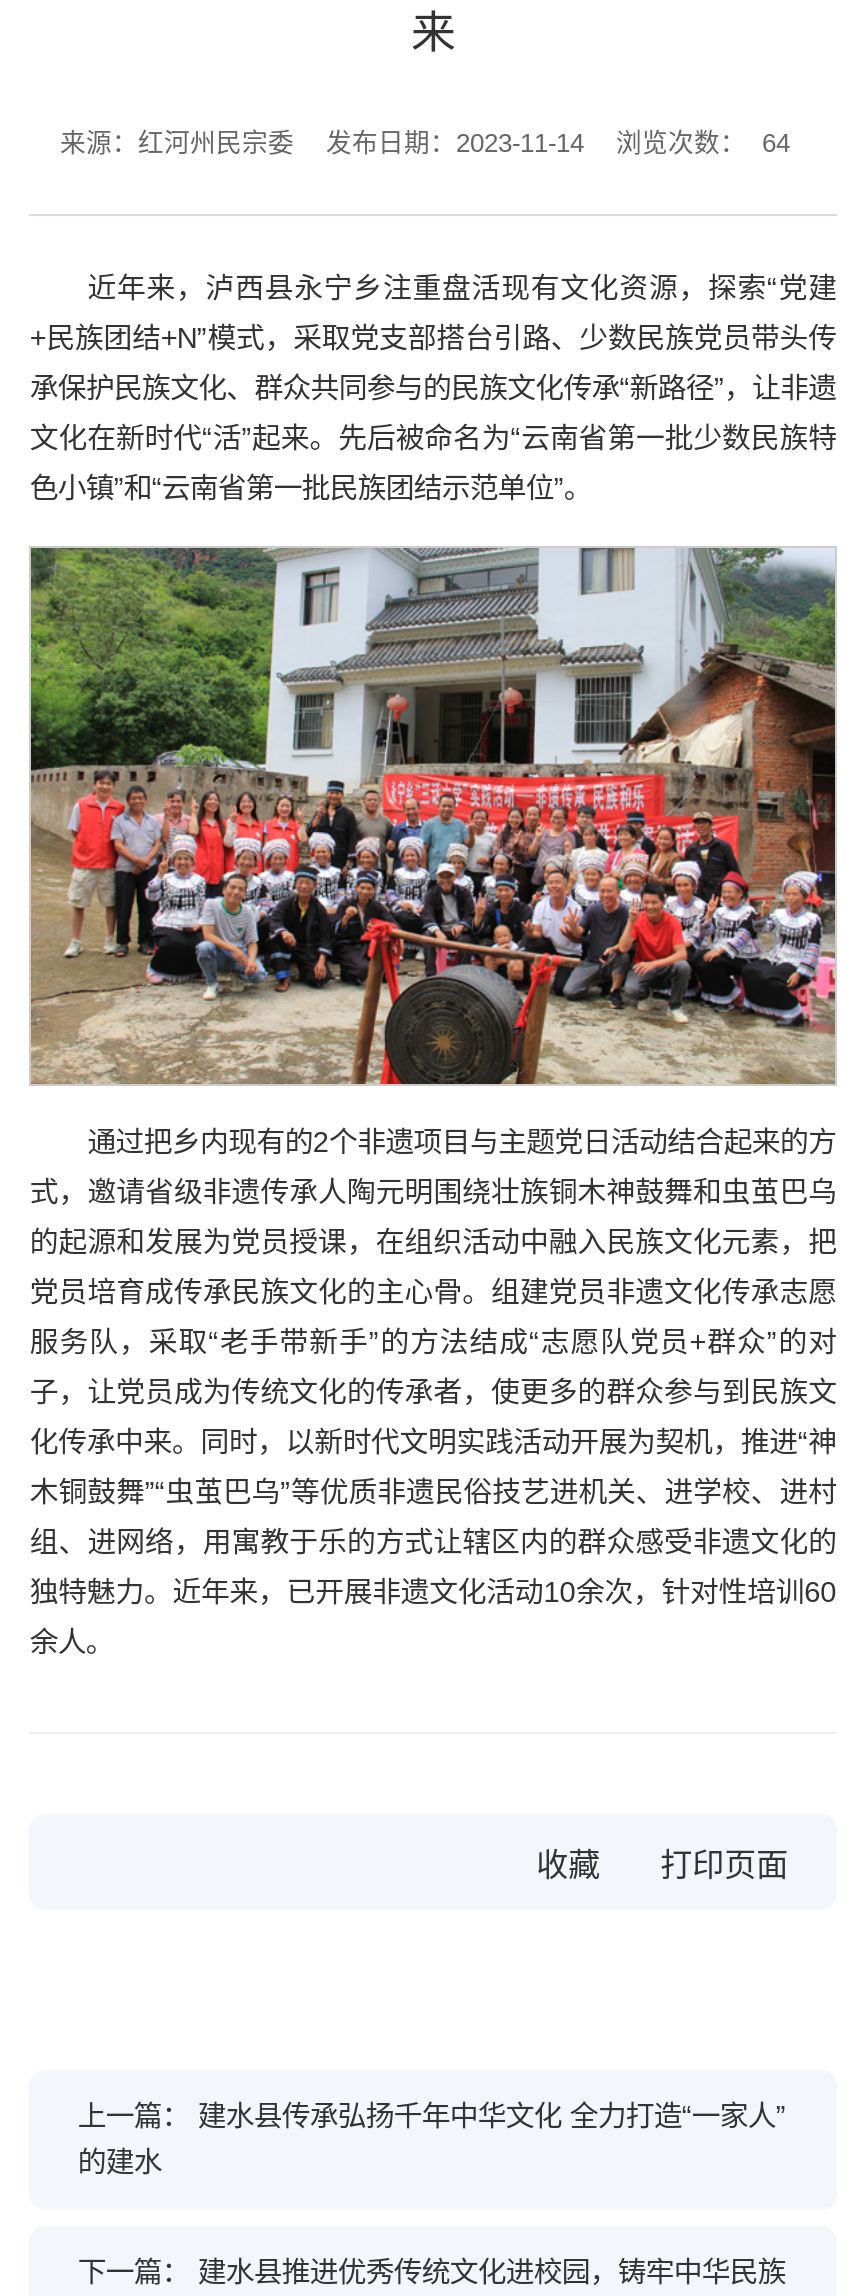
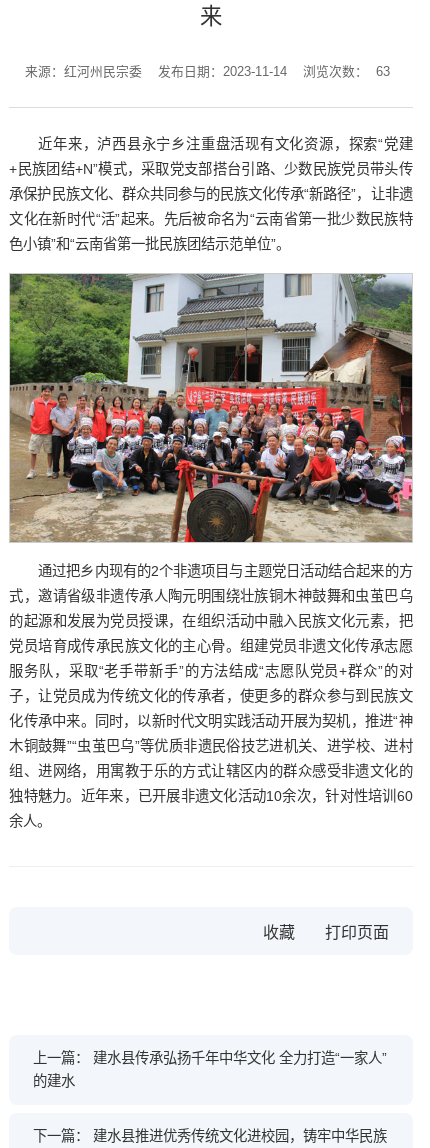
- 来源：红河州民宗委 发布日期：2023-11-14 浏览次数： 64
+ 来源：红河州民宗委 发布日期：2023-11-14 浏览次数： 63
